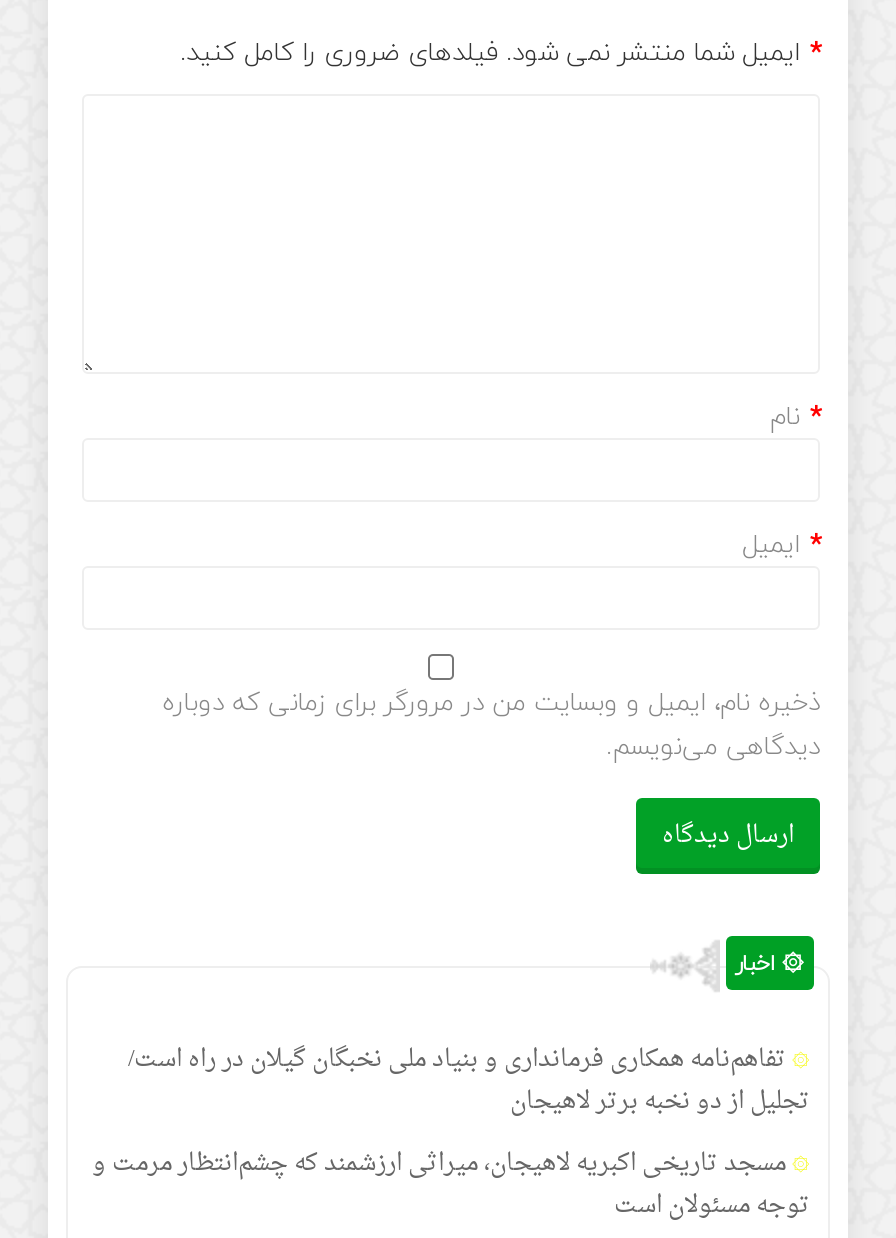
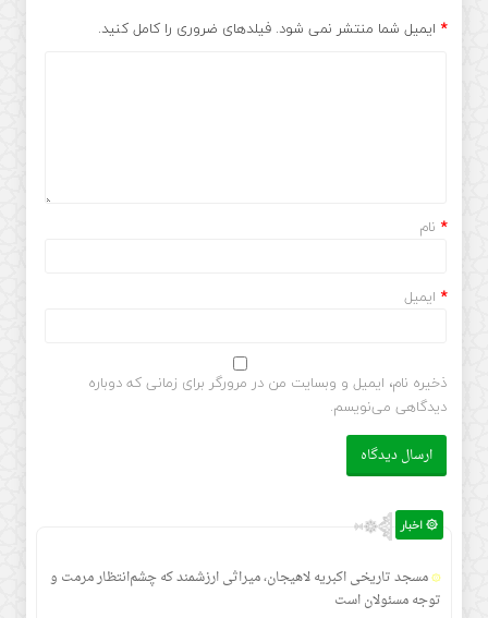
- تفاهم‌نامه همکاری فرمانداری و بنیاد ملی نخبگان گیلان در راه است/
- تجلیل از دو نخبه برتر لاهیجان
